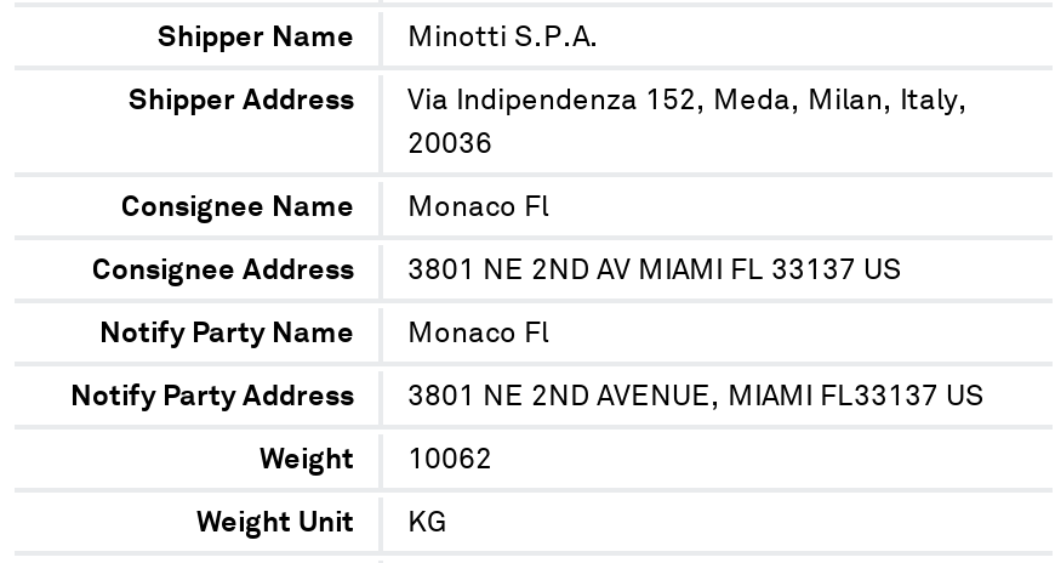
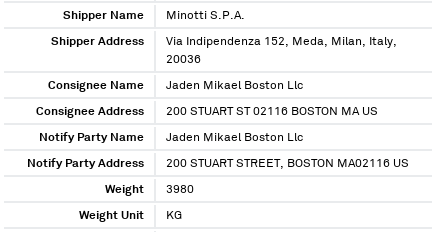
- Monaco Fl
+ Jaden Mikael Boston Llc

- 3801 NE 2ND AV MIAMI FL 33137 US
+ 200 STUART ST 02116 BOSTON MA US

- Monaco Fl
+ Jaden Mikael Boston Llc

- 3801 NE 2ND AVENUE, MIAMI FL33137 US
+ 200 STUART STREET, BOSTON MA02116 US

- Weight 10062
+ Weight 3980
